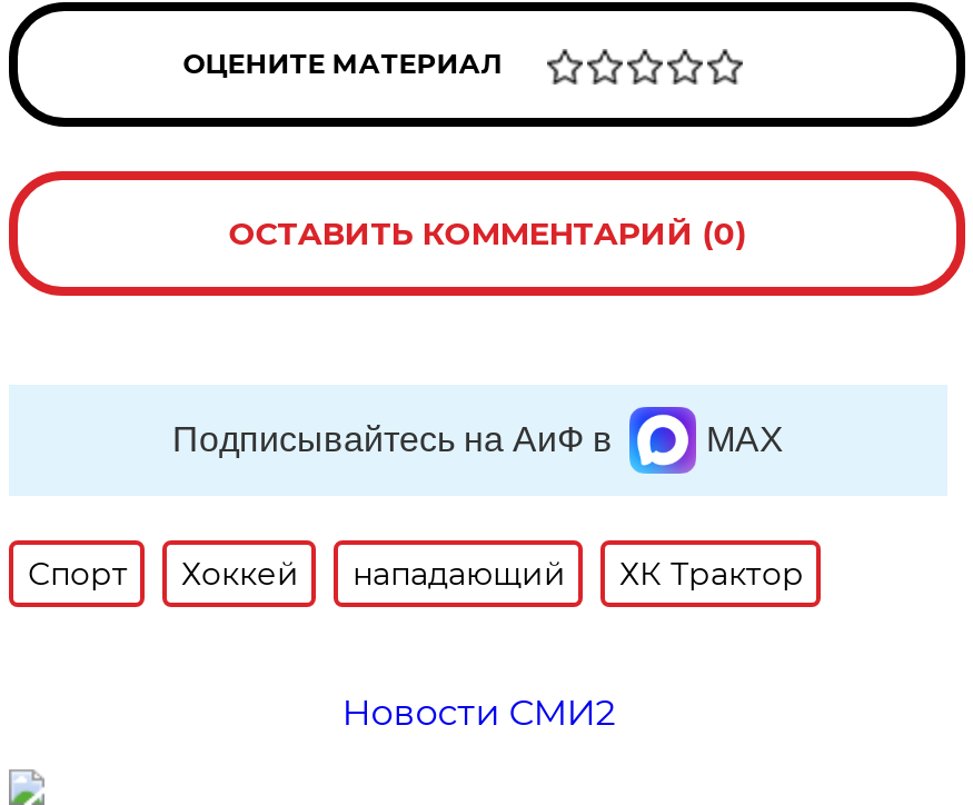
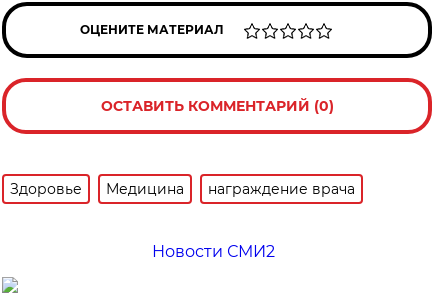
- Подписывайтесь на АиФ в
- MAX
- Спорт
- Хоккей
- нападающий
- ХК Трактор
+ Здоровье
+ Медицина
+ награждение врача
